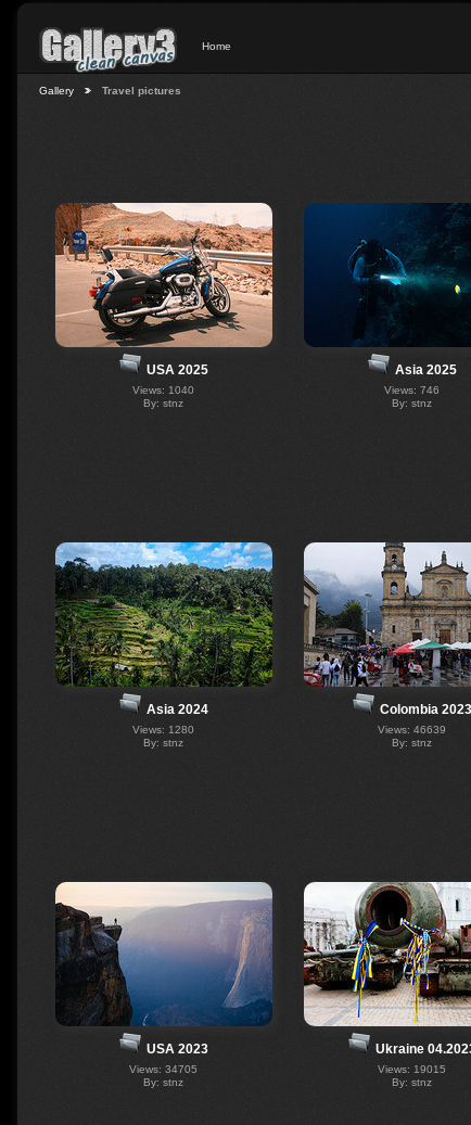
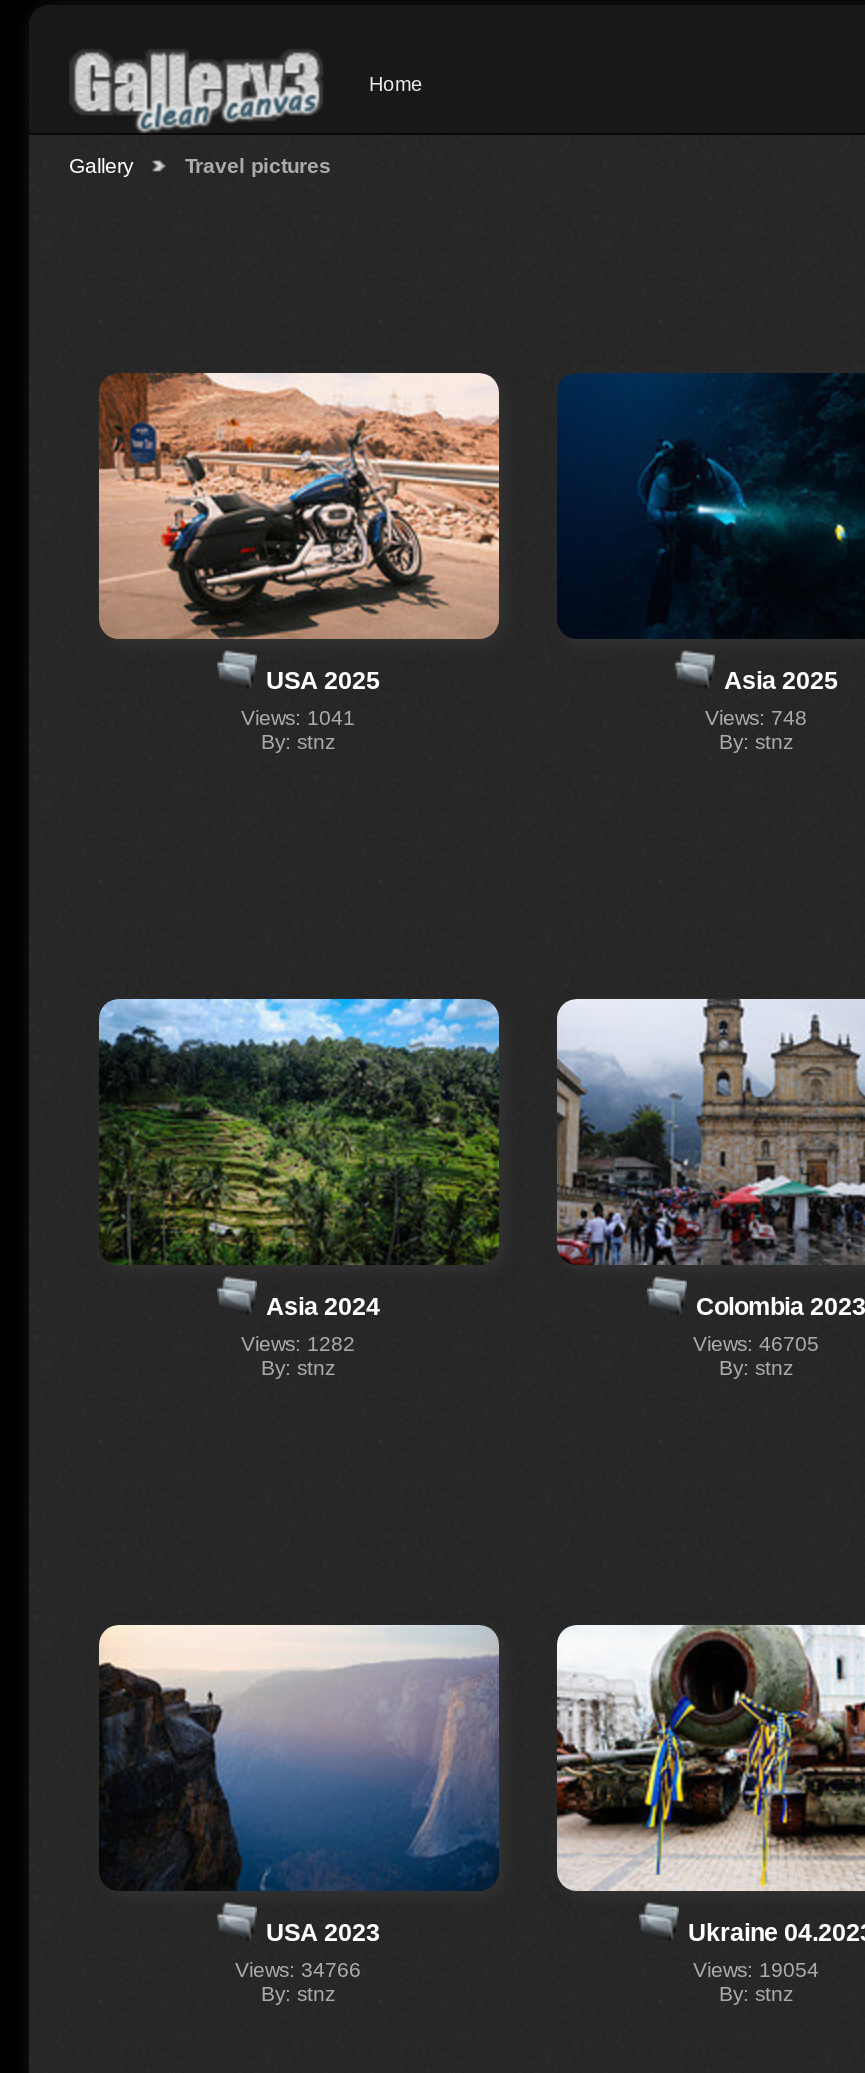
- Views: 1040
+ Views: 1041

- Views: 746
+ Views: 748

- Views: 1280
+ Views: 1282

- Views: 46639
+ Views: 46705

- Views: 34705
+ Views: 34766

- Views: 19015
+ Views: 19054
